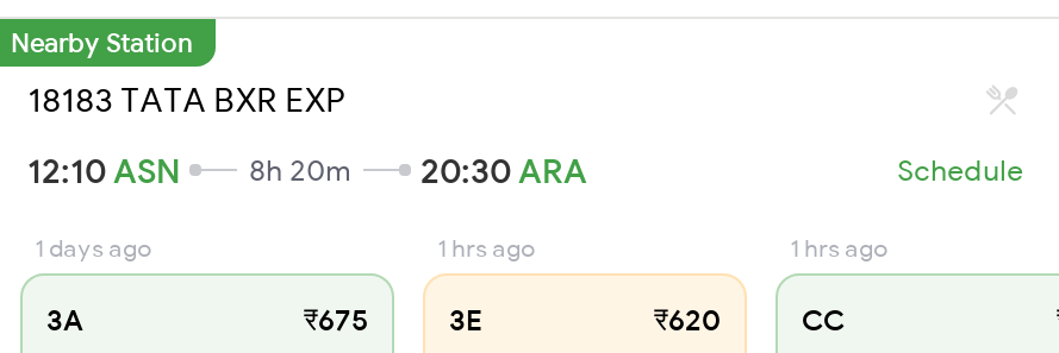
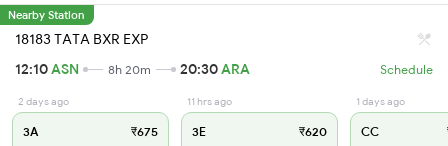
- 1 days ago
+ 2 days ago

- 1 hrs ago
+ 11 hrs ago

- 1 hrs ago
+ 1 days ago
